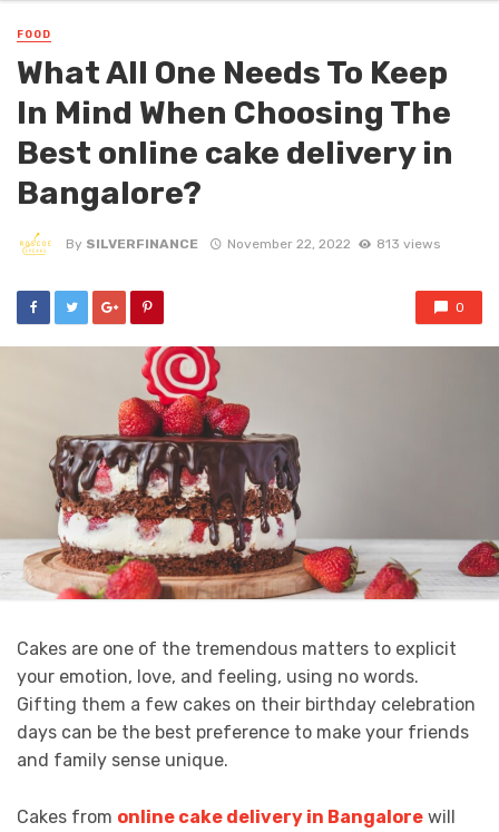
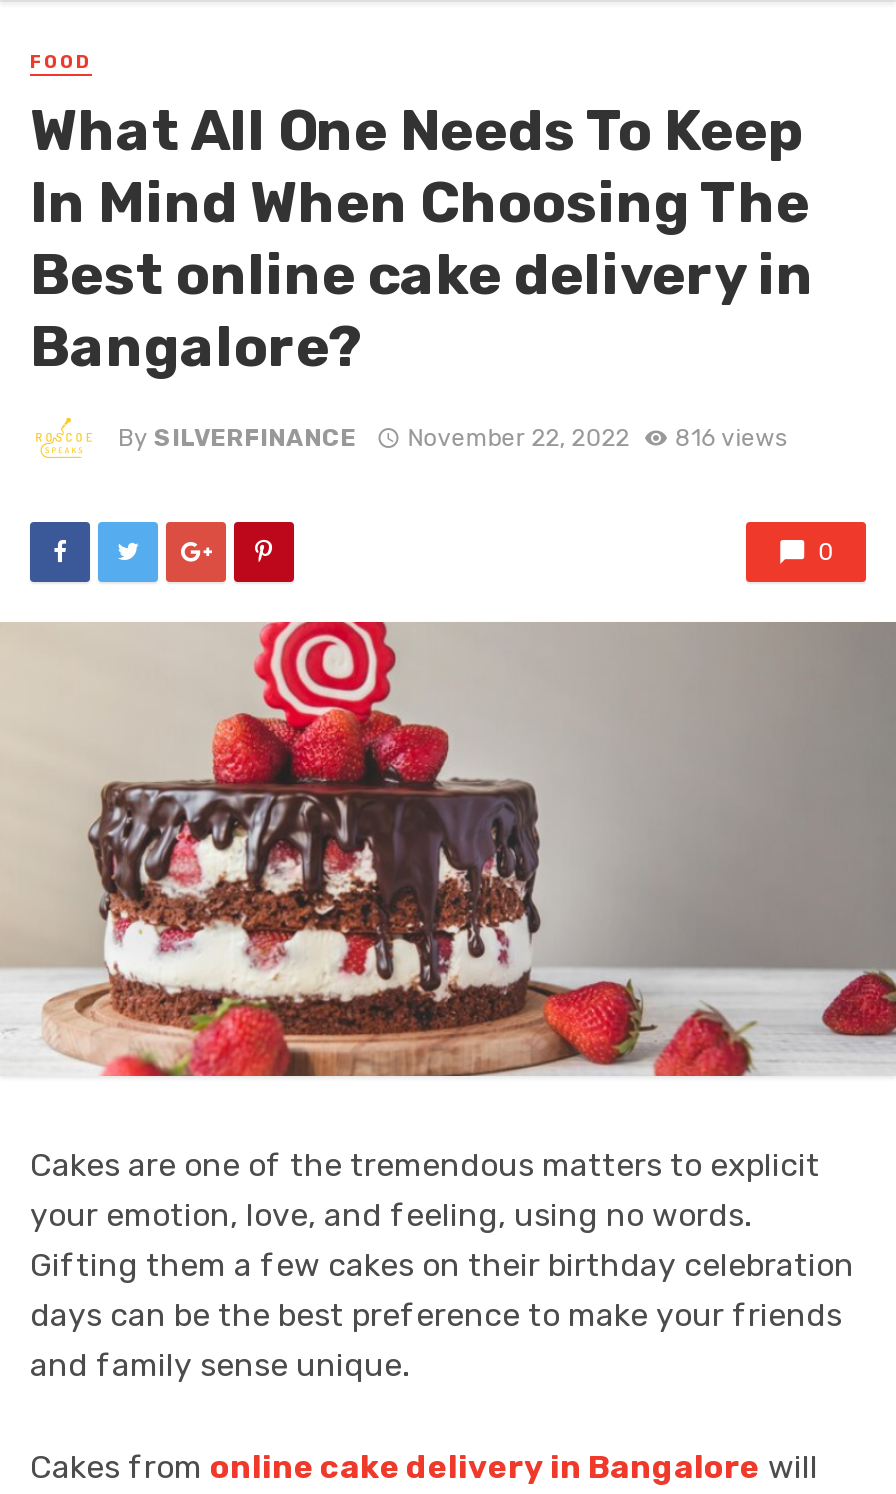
- By SILVERFINANCE November 22, 2022 813 views
+ By SILVERFINANCE November 22, 2022 816 views
